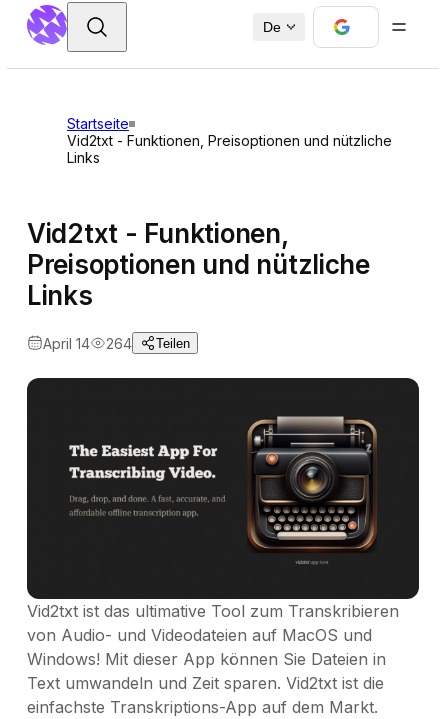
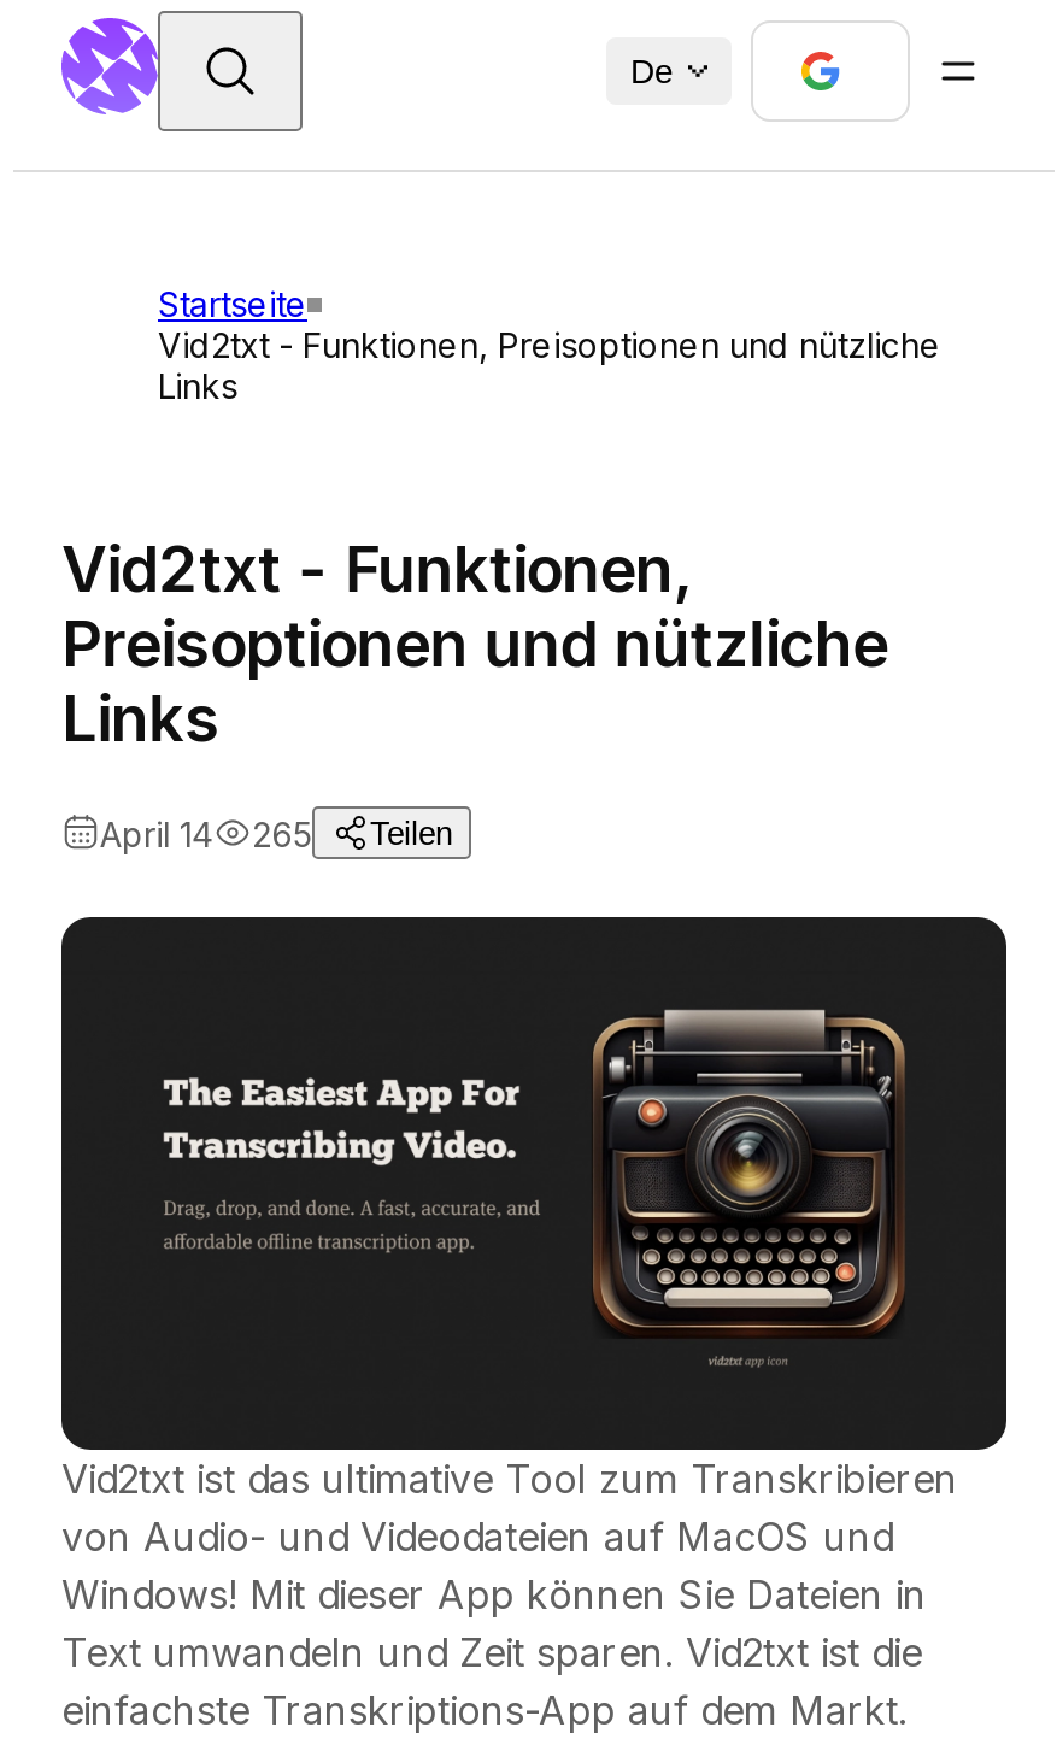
- April 14 264 Teilen
+ April 14 265 Teilen
